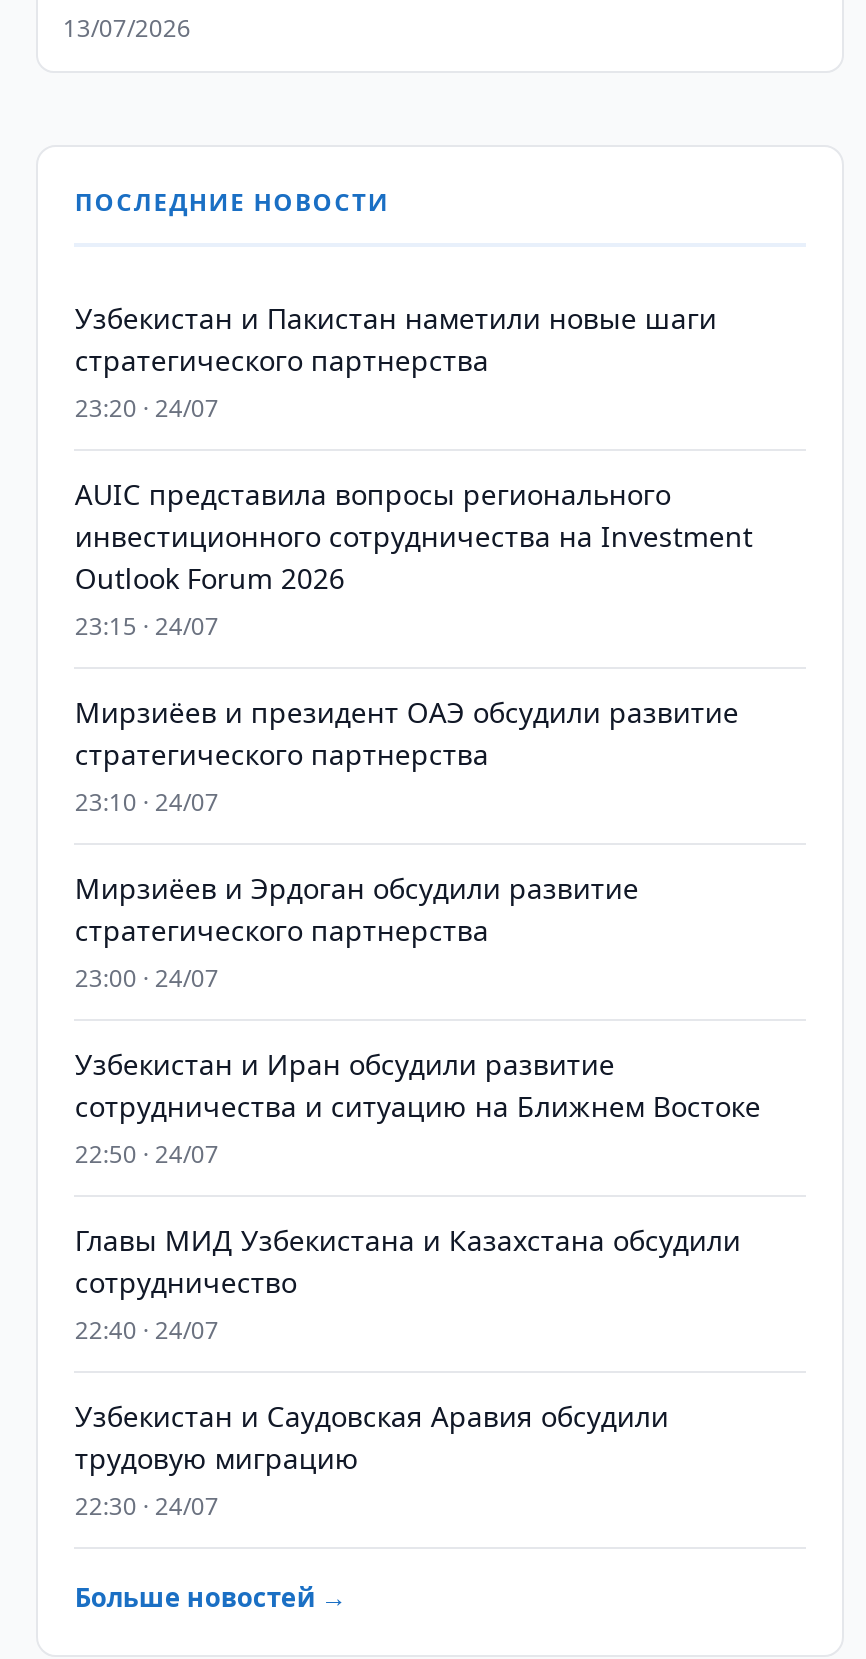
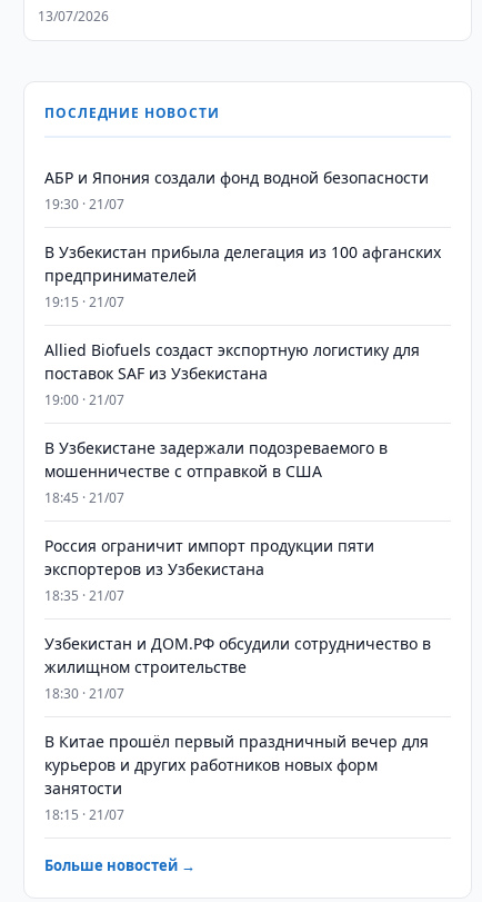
- Узбекистан и Пакистан наметили новые шаги
- стратегического партнерства
- 23:20 · 24/07
+ АБР и Япония создали фонд водной безопасности
+ 19:30 · 21/07

- AUIC представила вопросы регионального
- инвестиционного сотрудничества на Investment
- Outlook Forum 2026
- 23:15 · 24/07
+ В Узбекистан прибыла делегация из 100 афганских
+ предпринимателей
+ 19:15 · 21/07

- Мирзиёев и президент ОАЭ обсудили развитие
- стратегического партнерства
- 23:10 · 24/07
+ Allied Biofuels создаст экспортную логистику для
+ поставок SAF из Узбекистана
+ 19:00 · 21/07

- Мирзиёев и Эрдоган обсудили развитие
- стратегического партнерства
- 23:00 · 24/07
+ В Узбекистане задержали подозреваемого в
+ мошенничестве с отправкой в США
+ 18:45 · 21/07

- Узбекистан и Иран обсудили развитие
- сотрудничества и ситуацию на Ближнем Востоке
- 22:50 · 24/07
+ Россия ограничит импорт продукции пяти
+ экспортеров из Узбекистана
+ 18:35 · 21/07

- Главы МИД Узбекистана и Казахстана обсудили
- сотрудничество
- 22:40 · 24/07
+ Узбекистан и ДОМ.РФ обсудили сотрудничество в
+ жилищном строительстве
+ 18:30 · 21/07

- Узбекистан и Саудовская Аравия обсудили
- трудовую миграцию
- 22:30 · 24/07
+ В Китае прошёл первый праздничный вечер для
+ курьеров и других работников новых форм
+ занятости
+ 18:15 · 21/07
